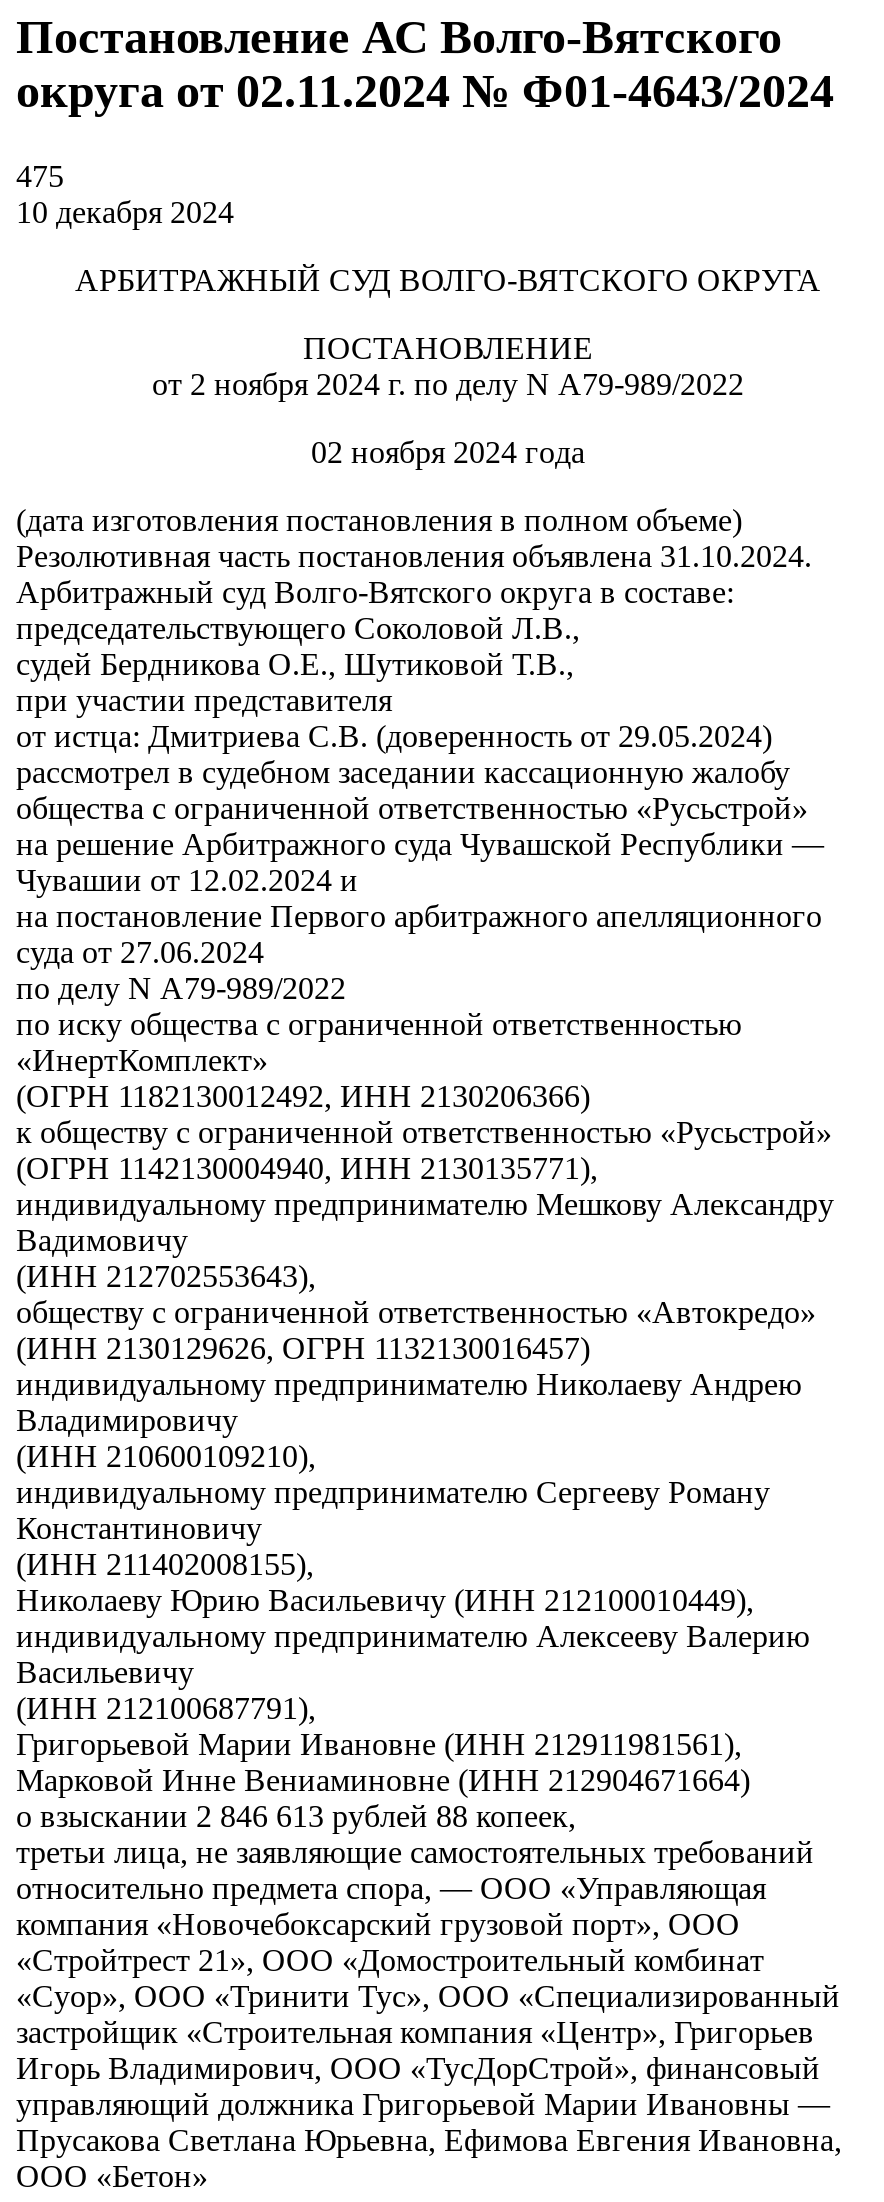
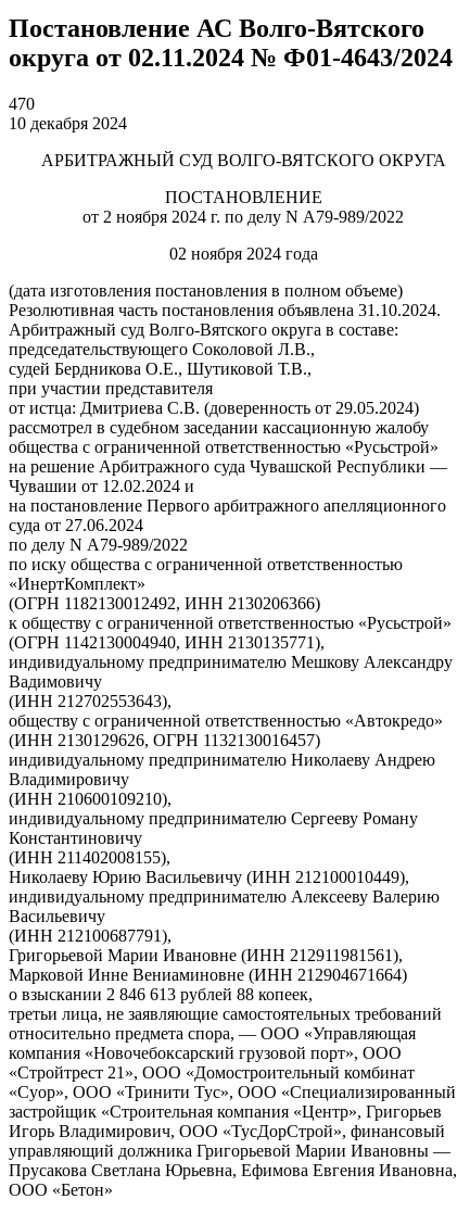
- 475
+ 470
